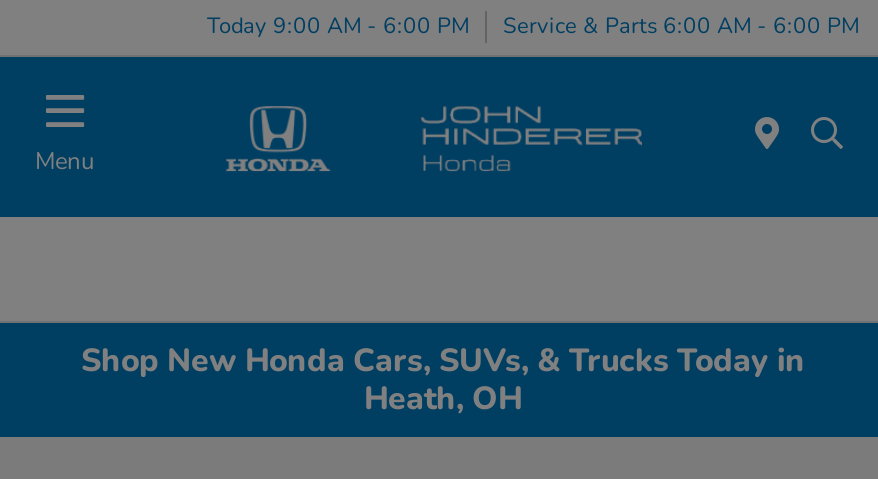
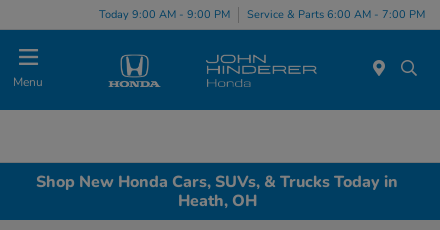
- Today 9:00 AM - 6:00 PM
+ Today 9:00 AM - 9:00 PM

- Service & Parts 6:00 AM - 6:00 PM
+ Service & Parts 6:00 AM - 7:00 PM
